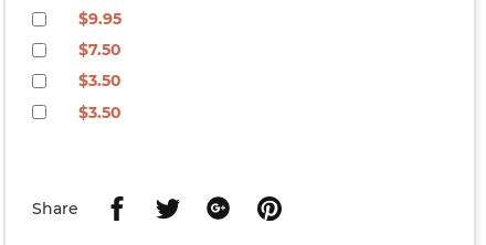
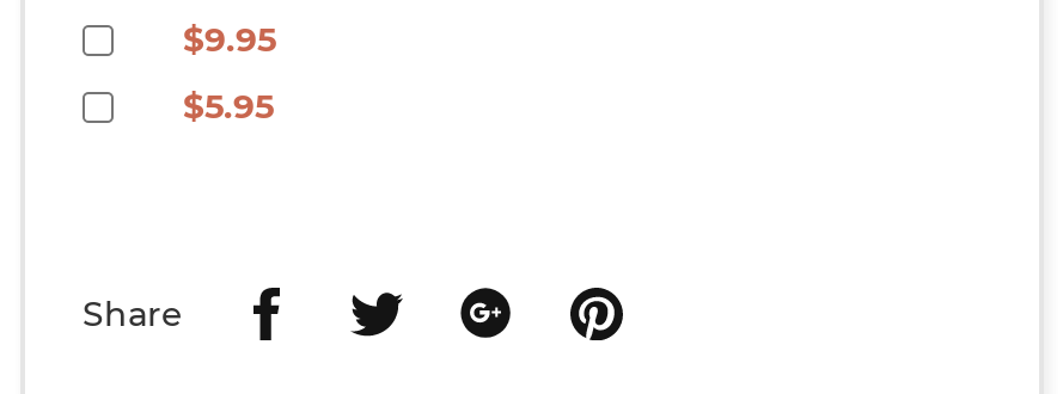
- $7.50
- $3.50
- $3.50
+ $5.95
